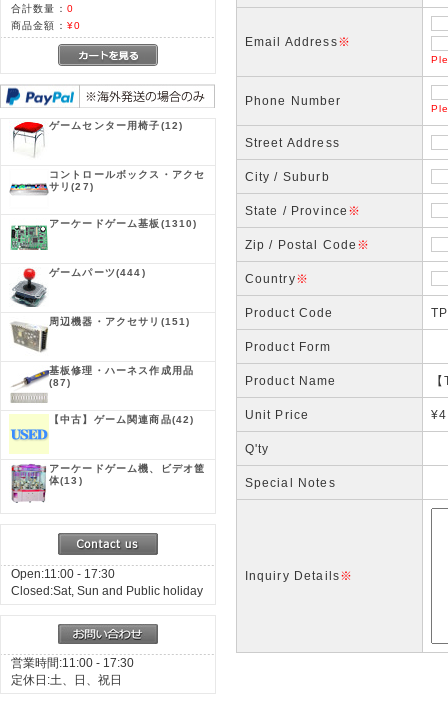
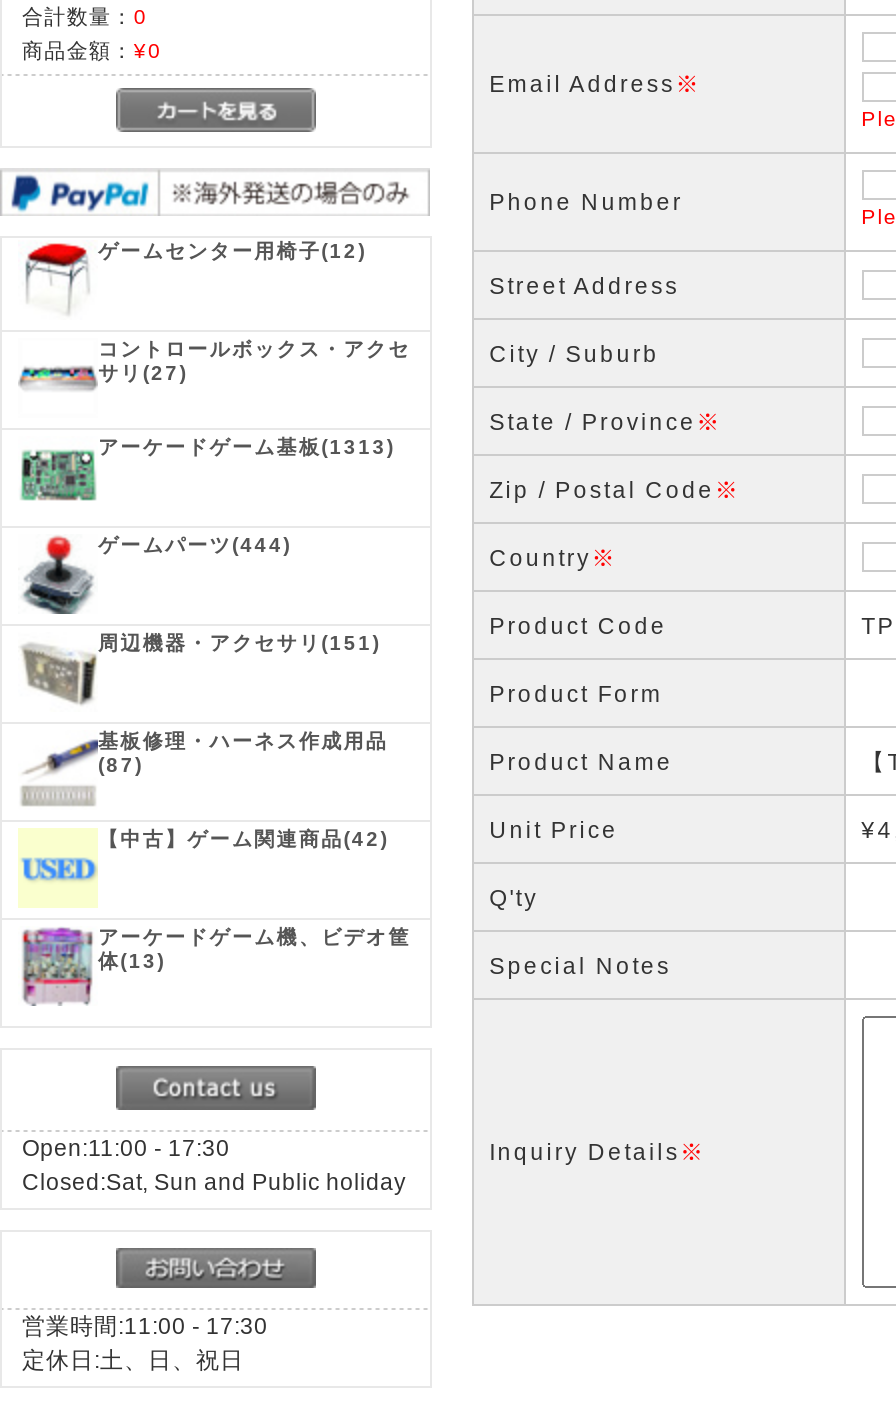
- アーケードゲーム基板(1310)
+ アーケードゲーム基板(1313)
